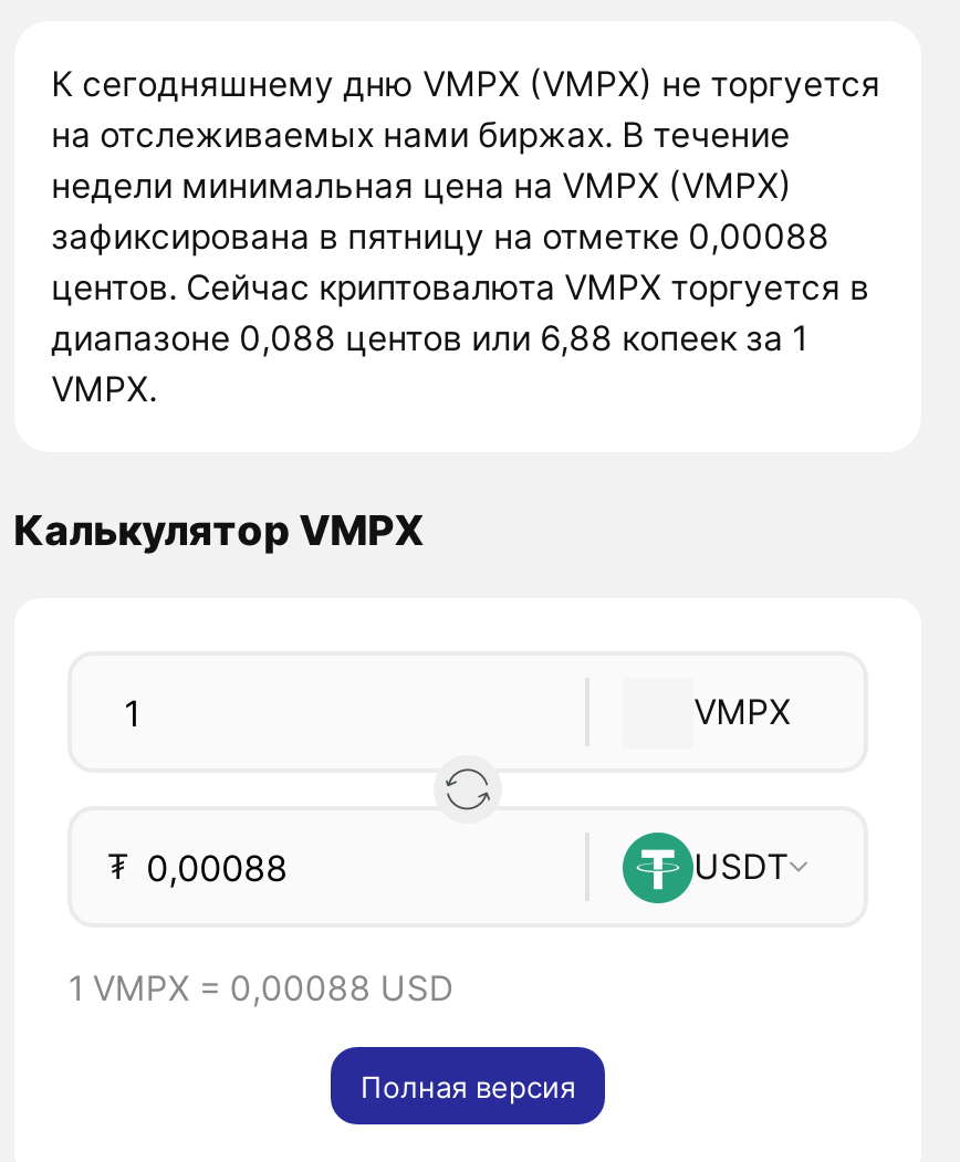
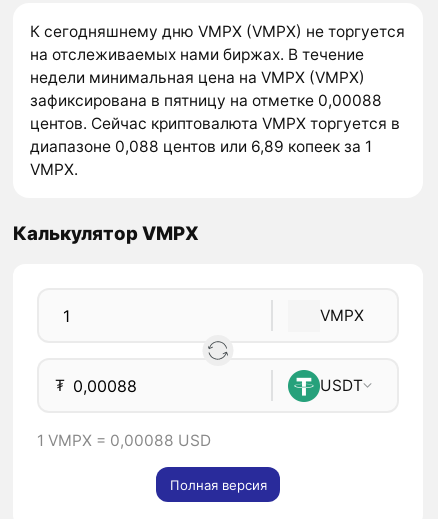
- диапазоне 0,088 центов или 6,88 копеек за 1
+ диапазоне 0,088 центов или 6,89 копеек за 1
